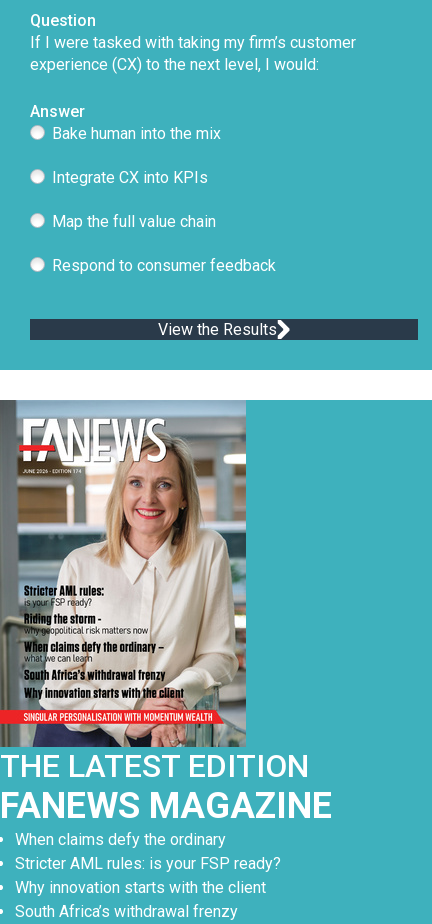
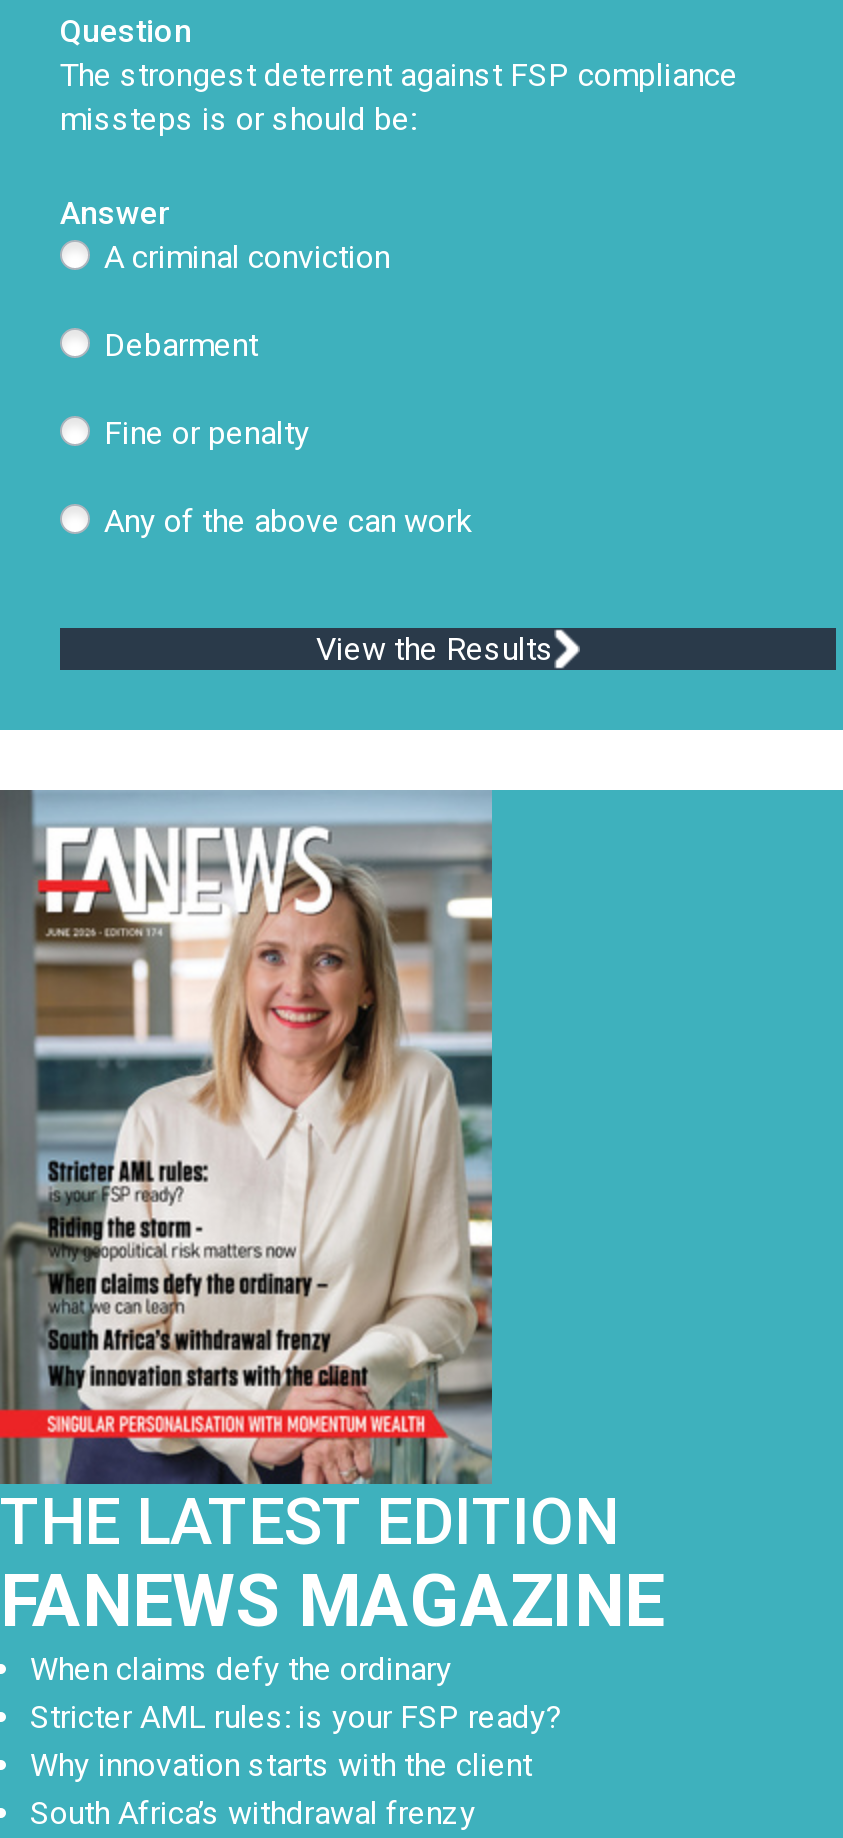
- If I were tasked with taking my firm’s customer
- experience (CX) to the next level, I would:
+ The strongest deterrent against FSP compliance
+ missteps is or should be:

- Bake human into the mix
+ A criminal conviction

- Integrate CX into KPIs
+ Debarment

- Map the full value chain
+ Fine or penalty

- Respond to consumer feedback
+ Any of the above can work
